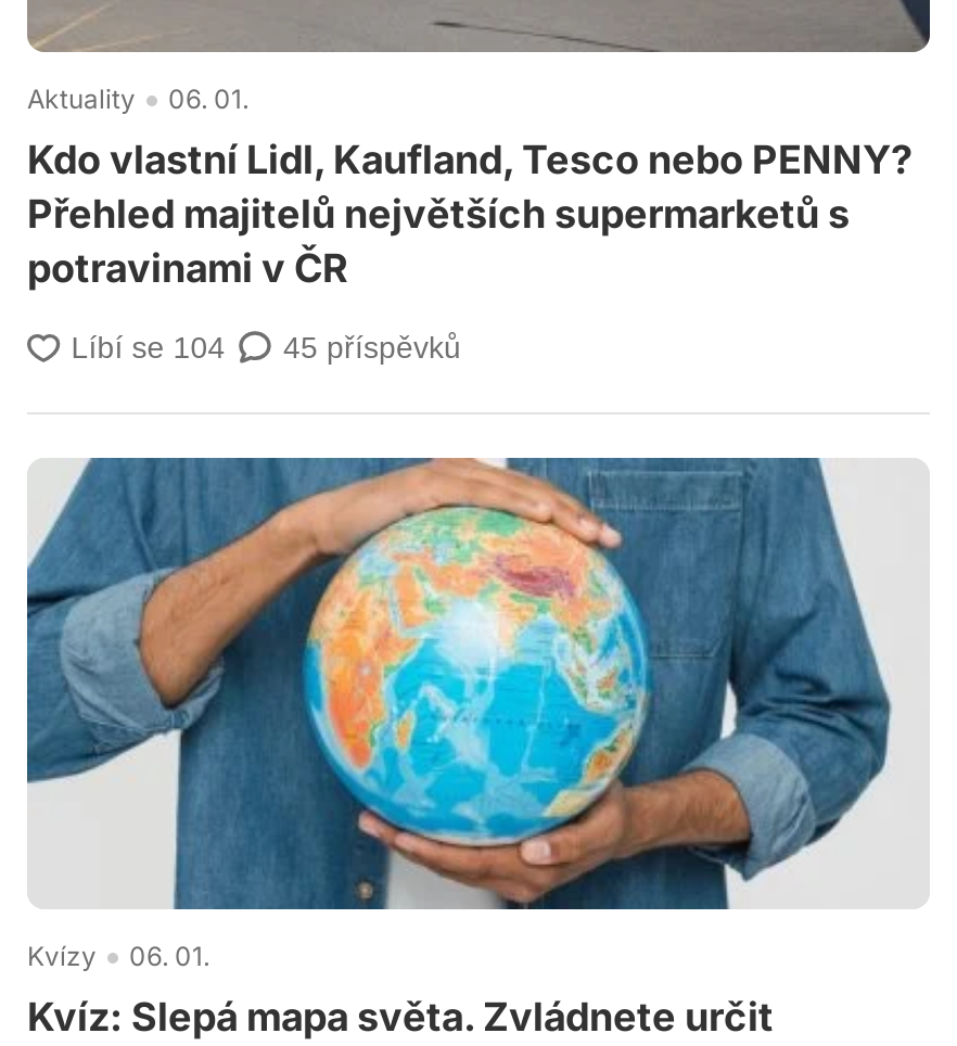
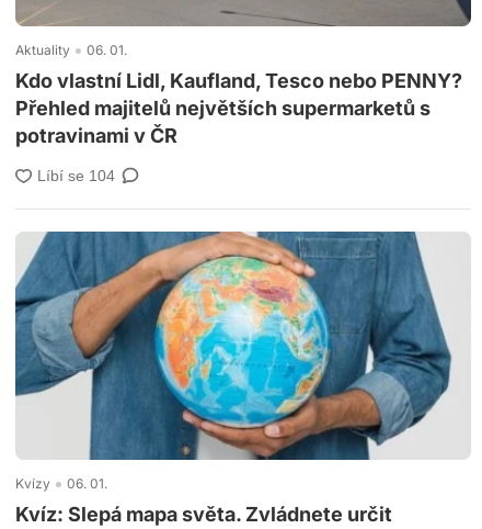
- 45 příspěvků
